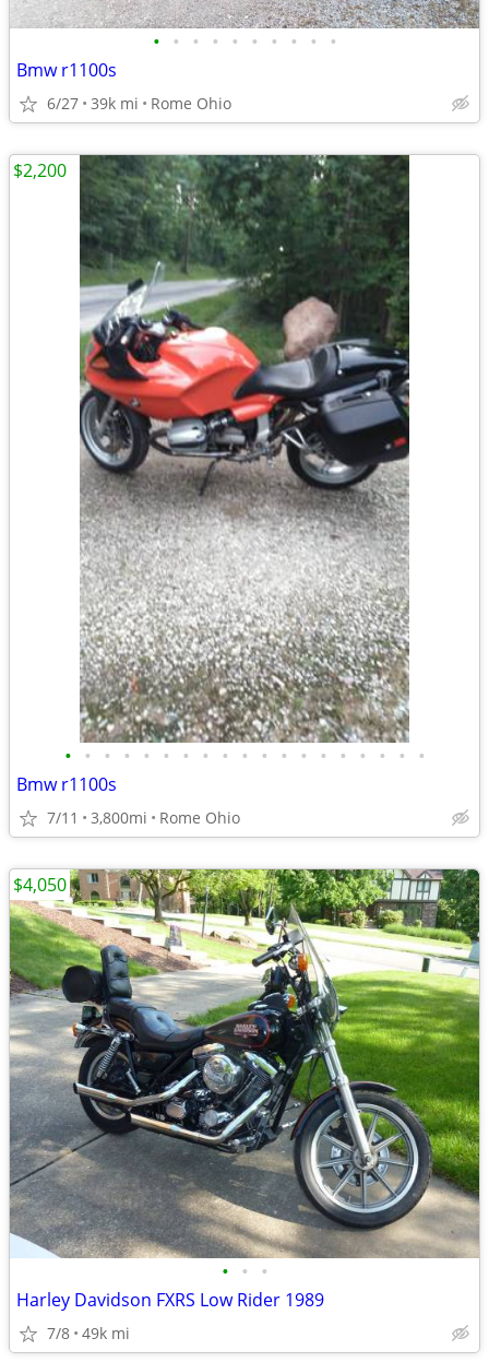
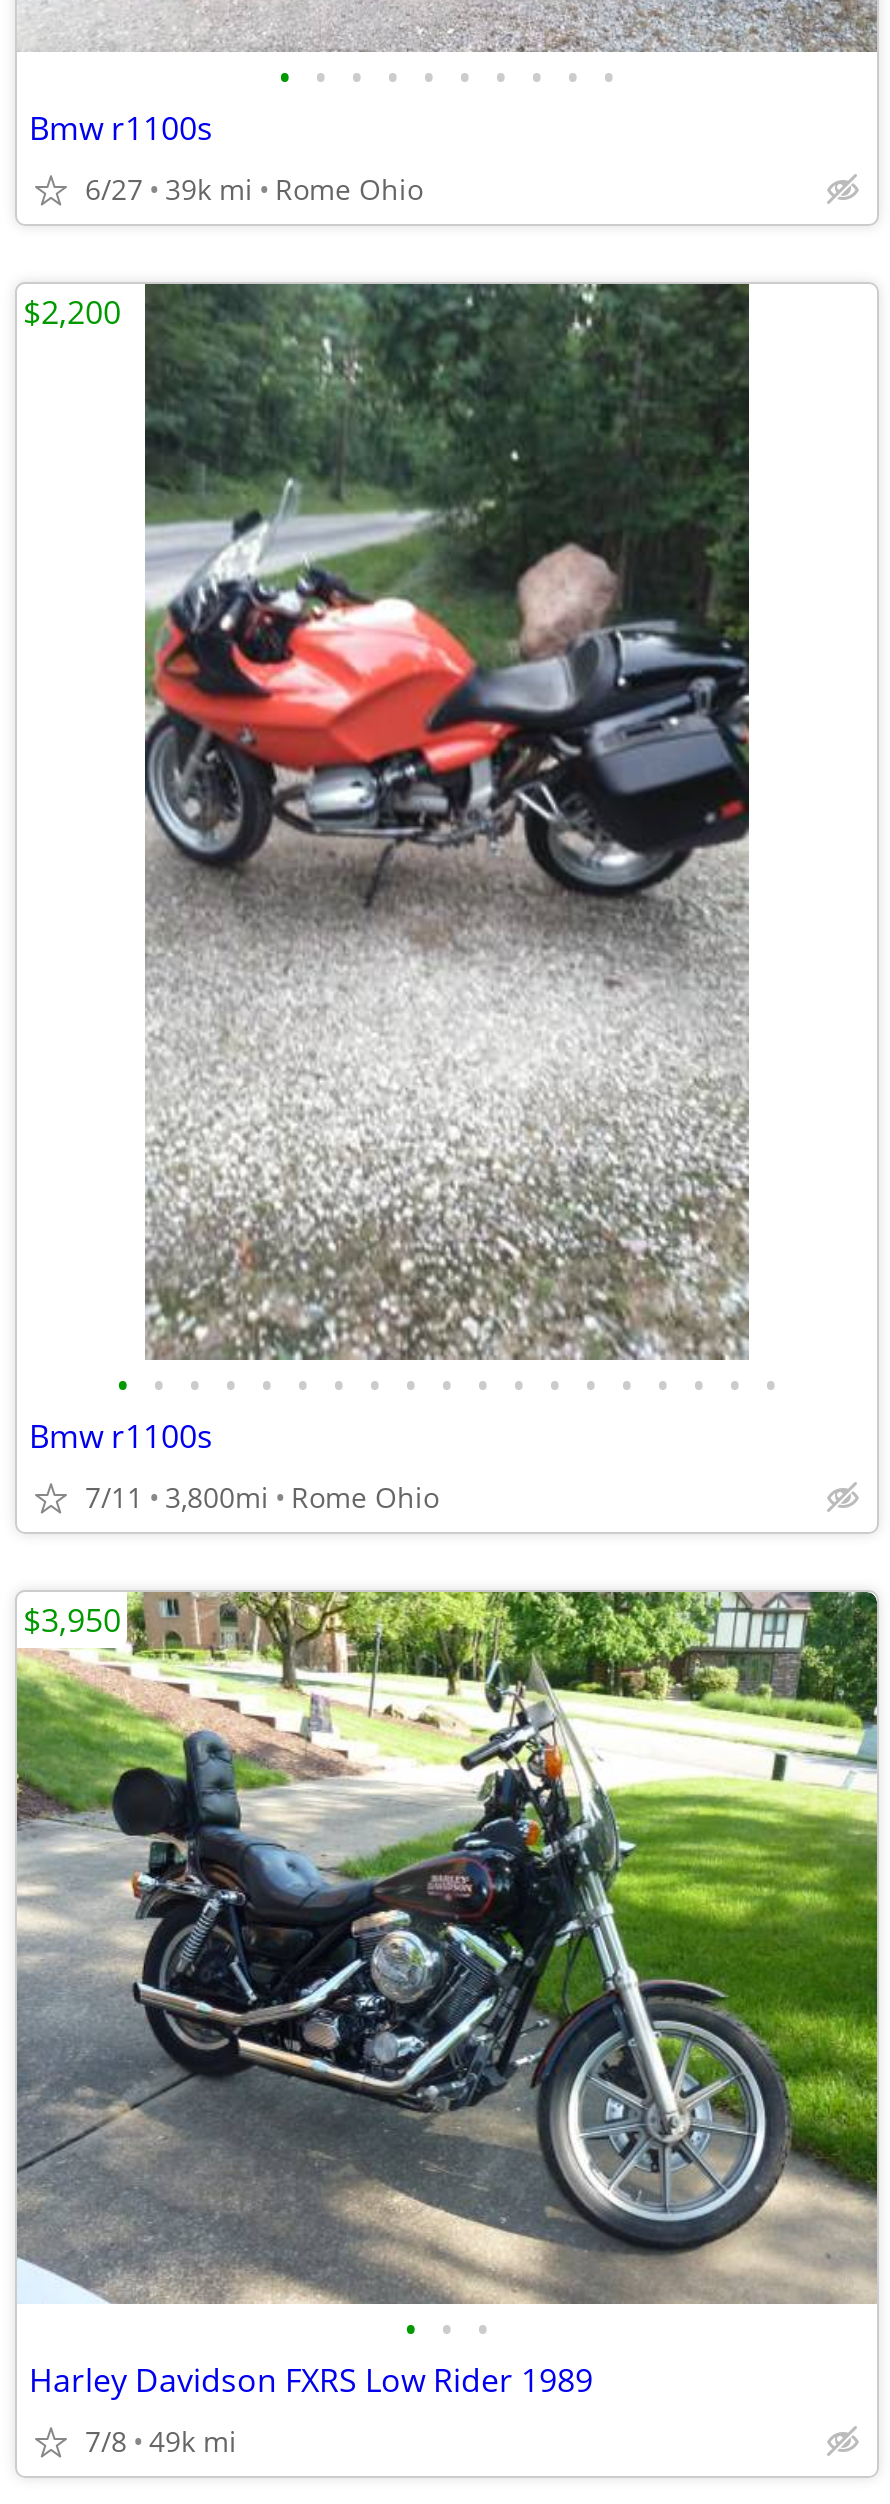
- $4,050
+ $3,950
